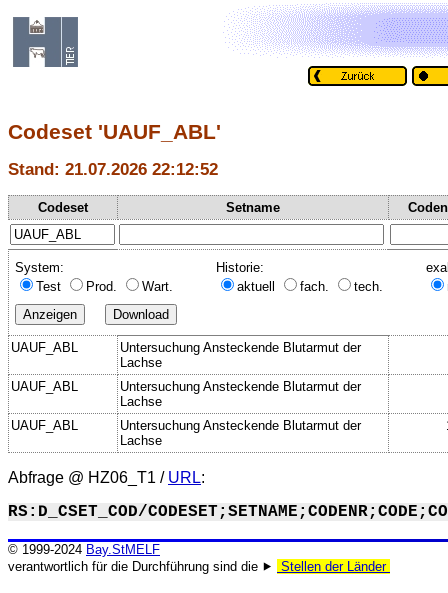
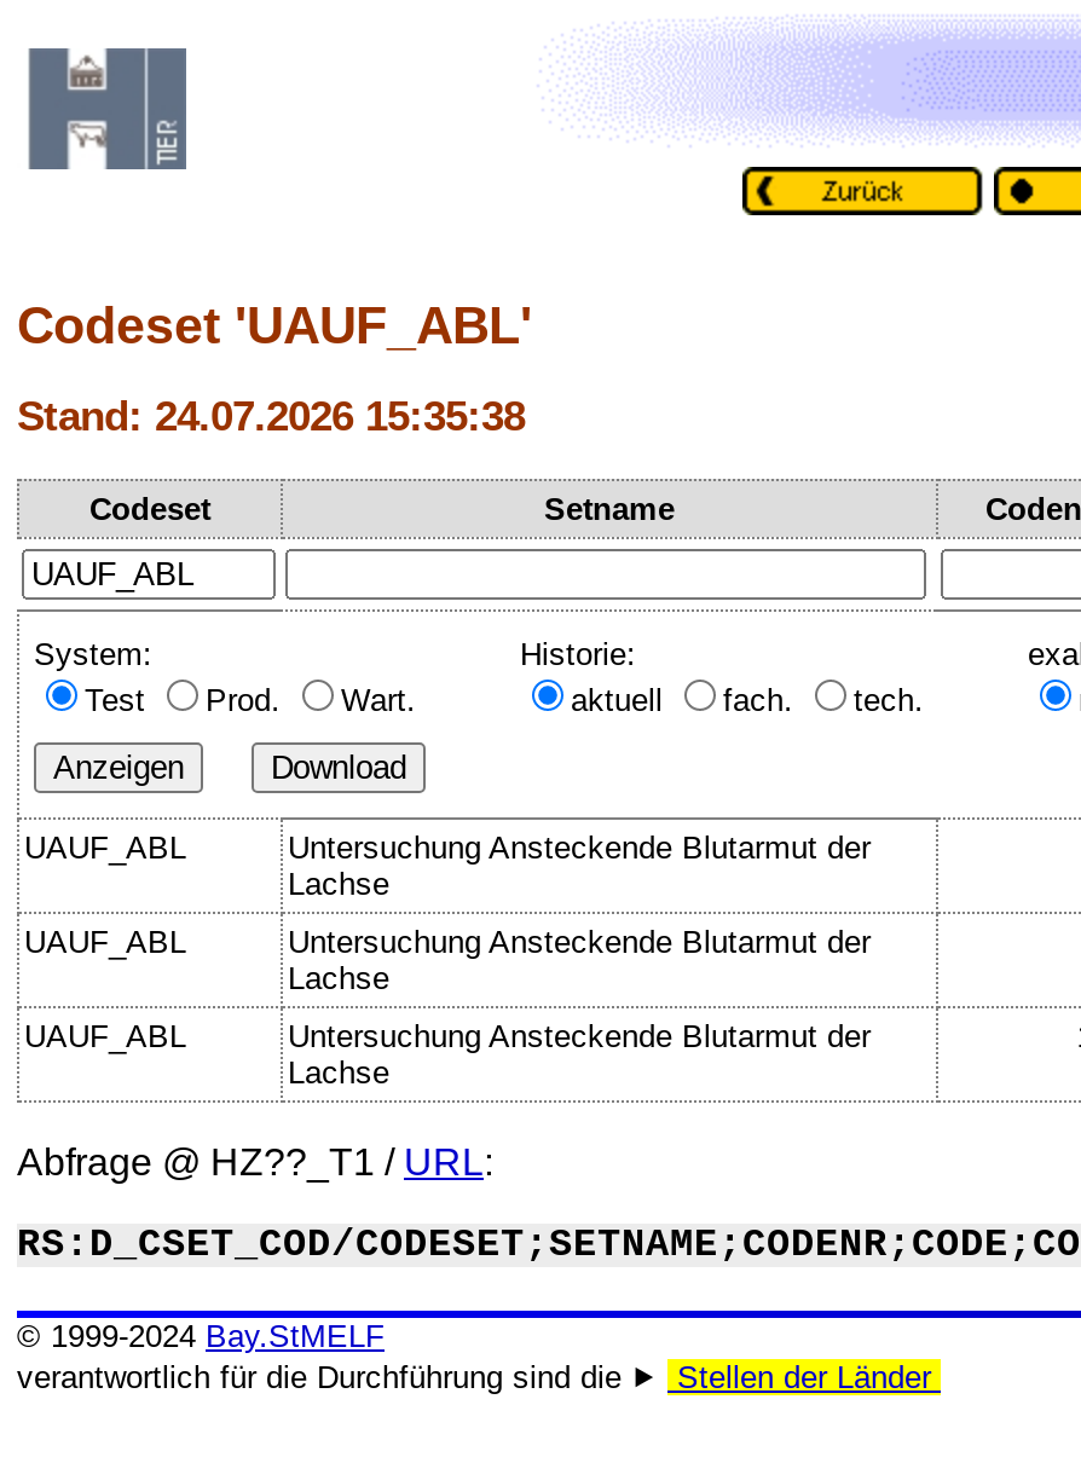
- Stand: 21.07.2026 22:12:52
+ Stand: 24.07.2026 15:35:38

- Abfrage @ HZ06_T1 / URL:
+ Abfrage @ HZ??_T1 / URL:
